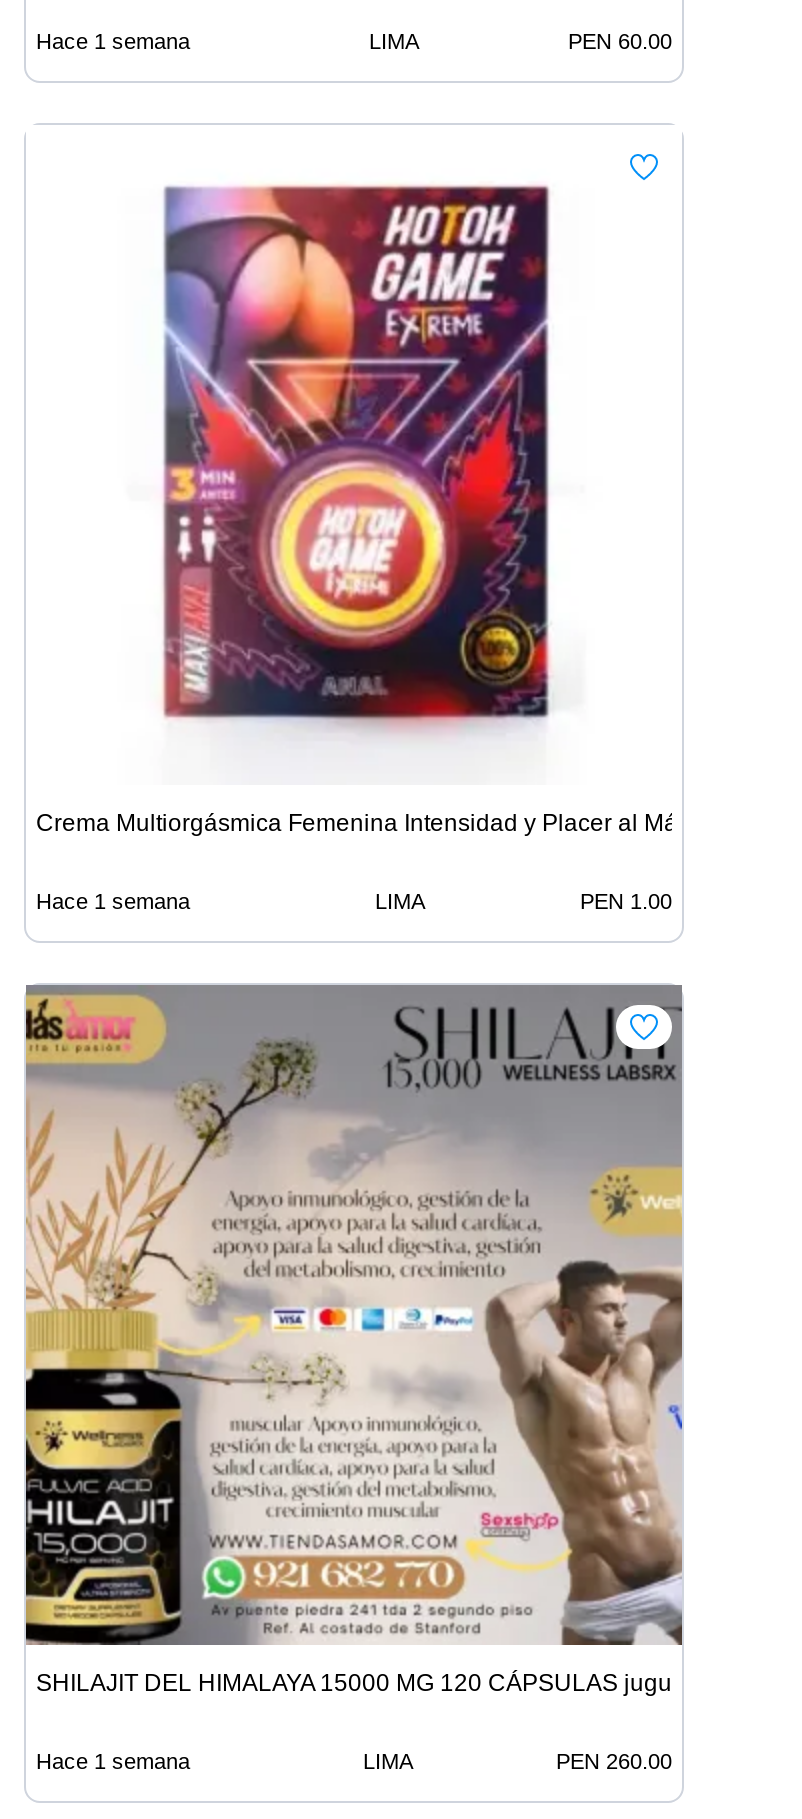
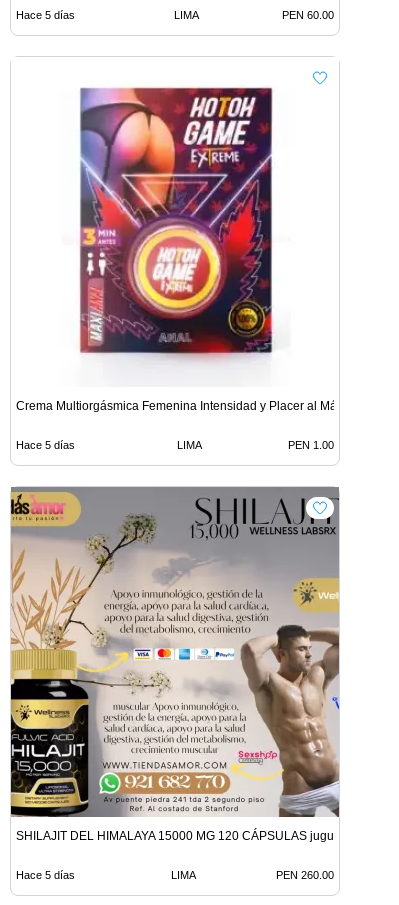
- Hace 1 semana
+ Hace 5 días

- Hace 1 semana
+ Hace 5 días

- Hace 1 semana
+ Hace 5 días
